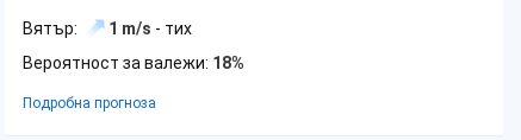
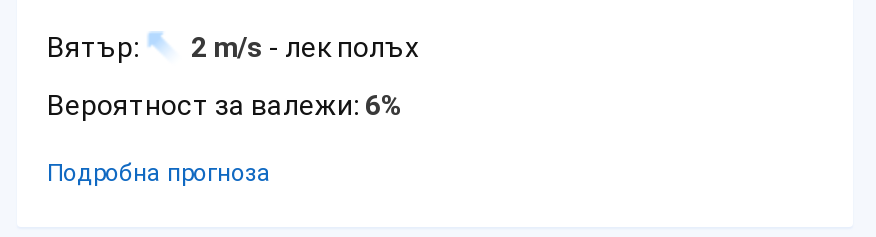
- Вятър: 1 m/s - тих
+ Вятър: 2 m/s - лек полъх

- Вероятност за валежи: 18%
+ Вероятност за валежи: 6%
